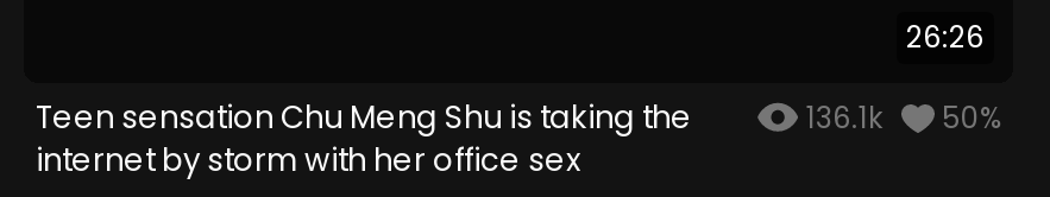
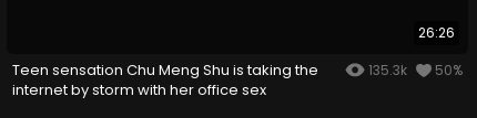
- 136.1k 50%
+ 135.3k 50%
